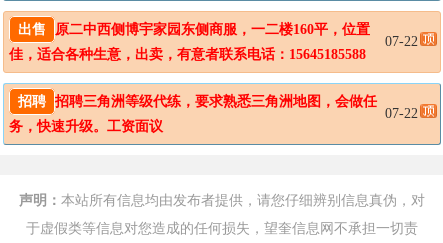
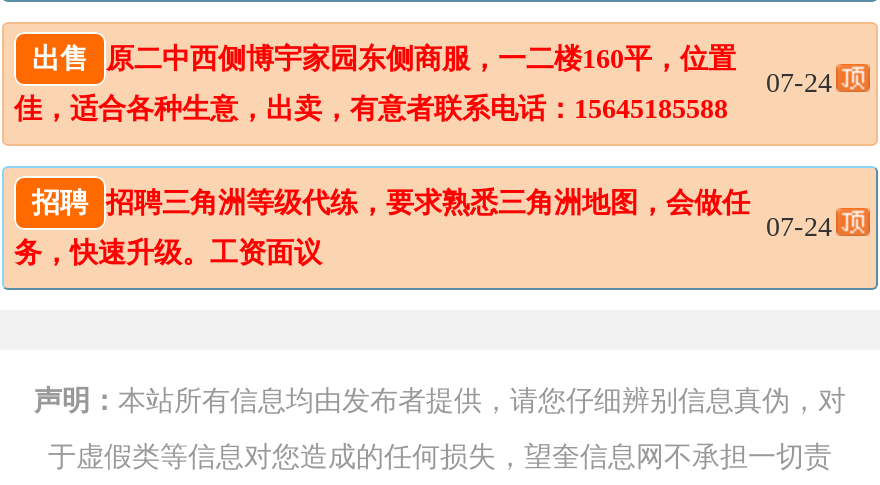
- 07-22
+ 07-24

- 07-22
+ 07-24
